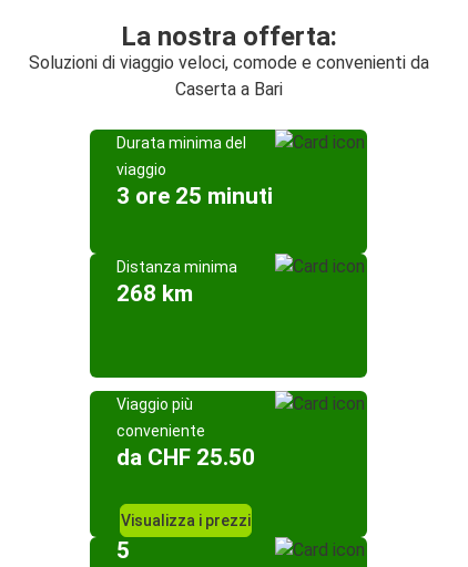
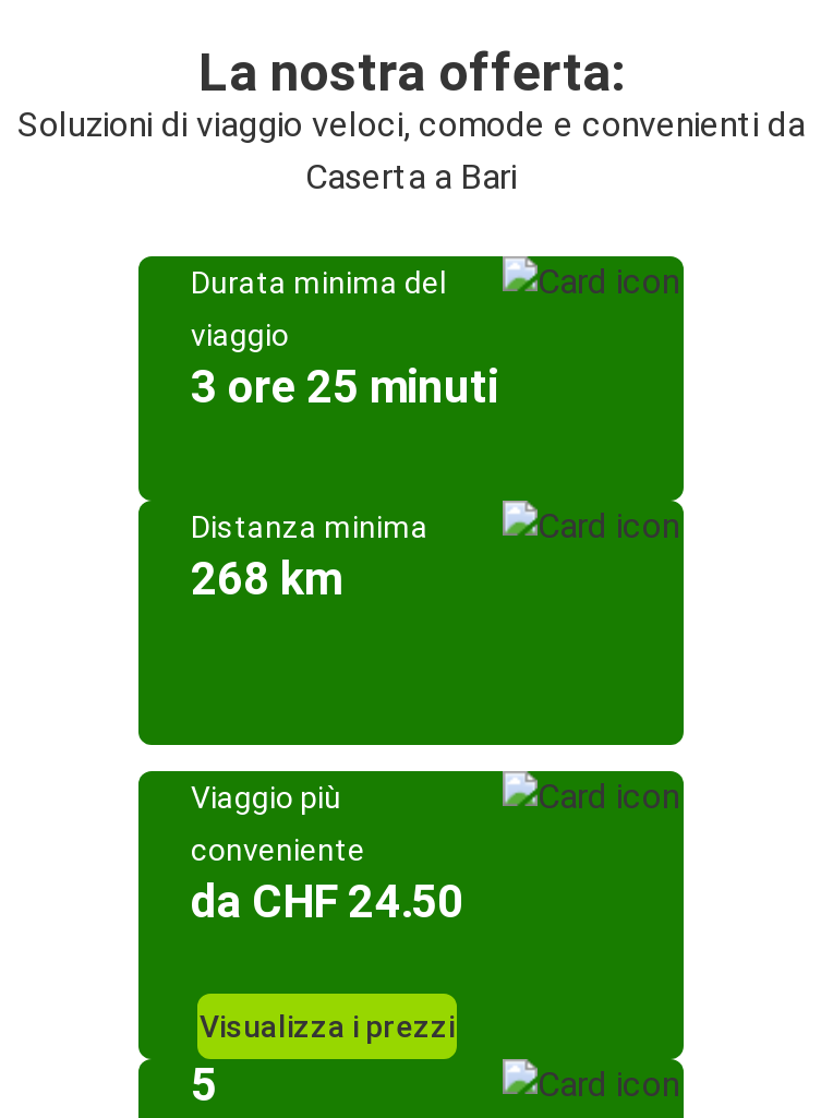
- da CHF 25.50
+ da CHF 24.50
